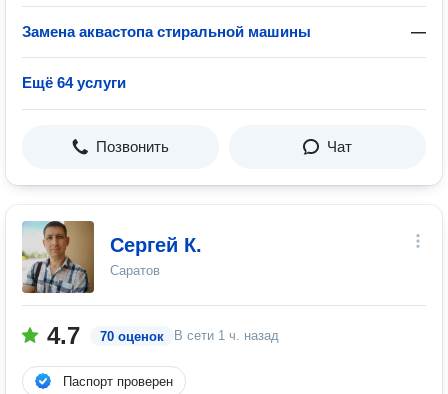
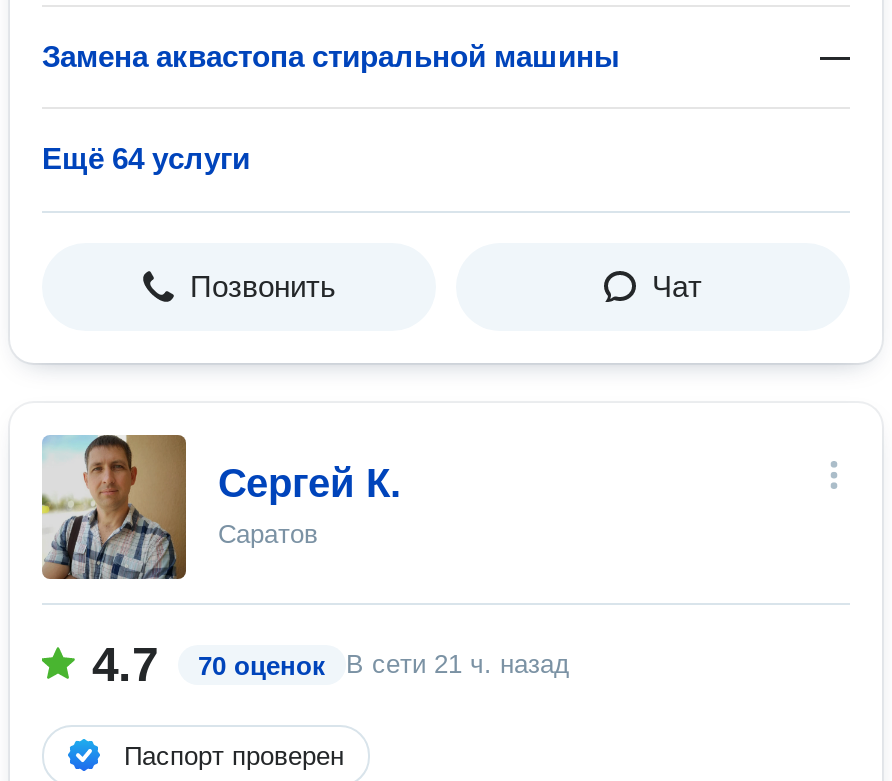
- 4.7 70 оценок В сети 1 ч. назад
+ 4.7 70 оценок В сети 21 ч. назад
